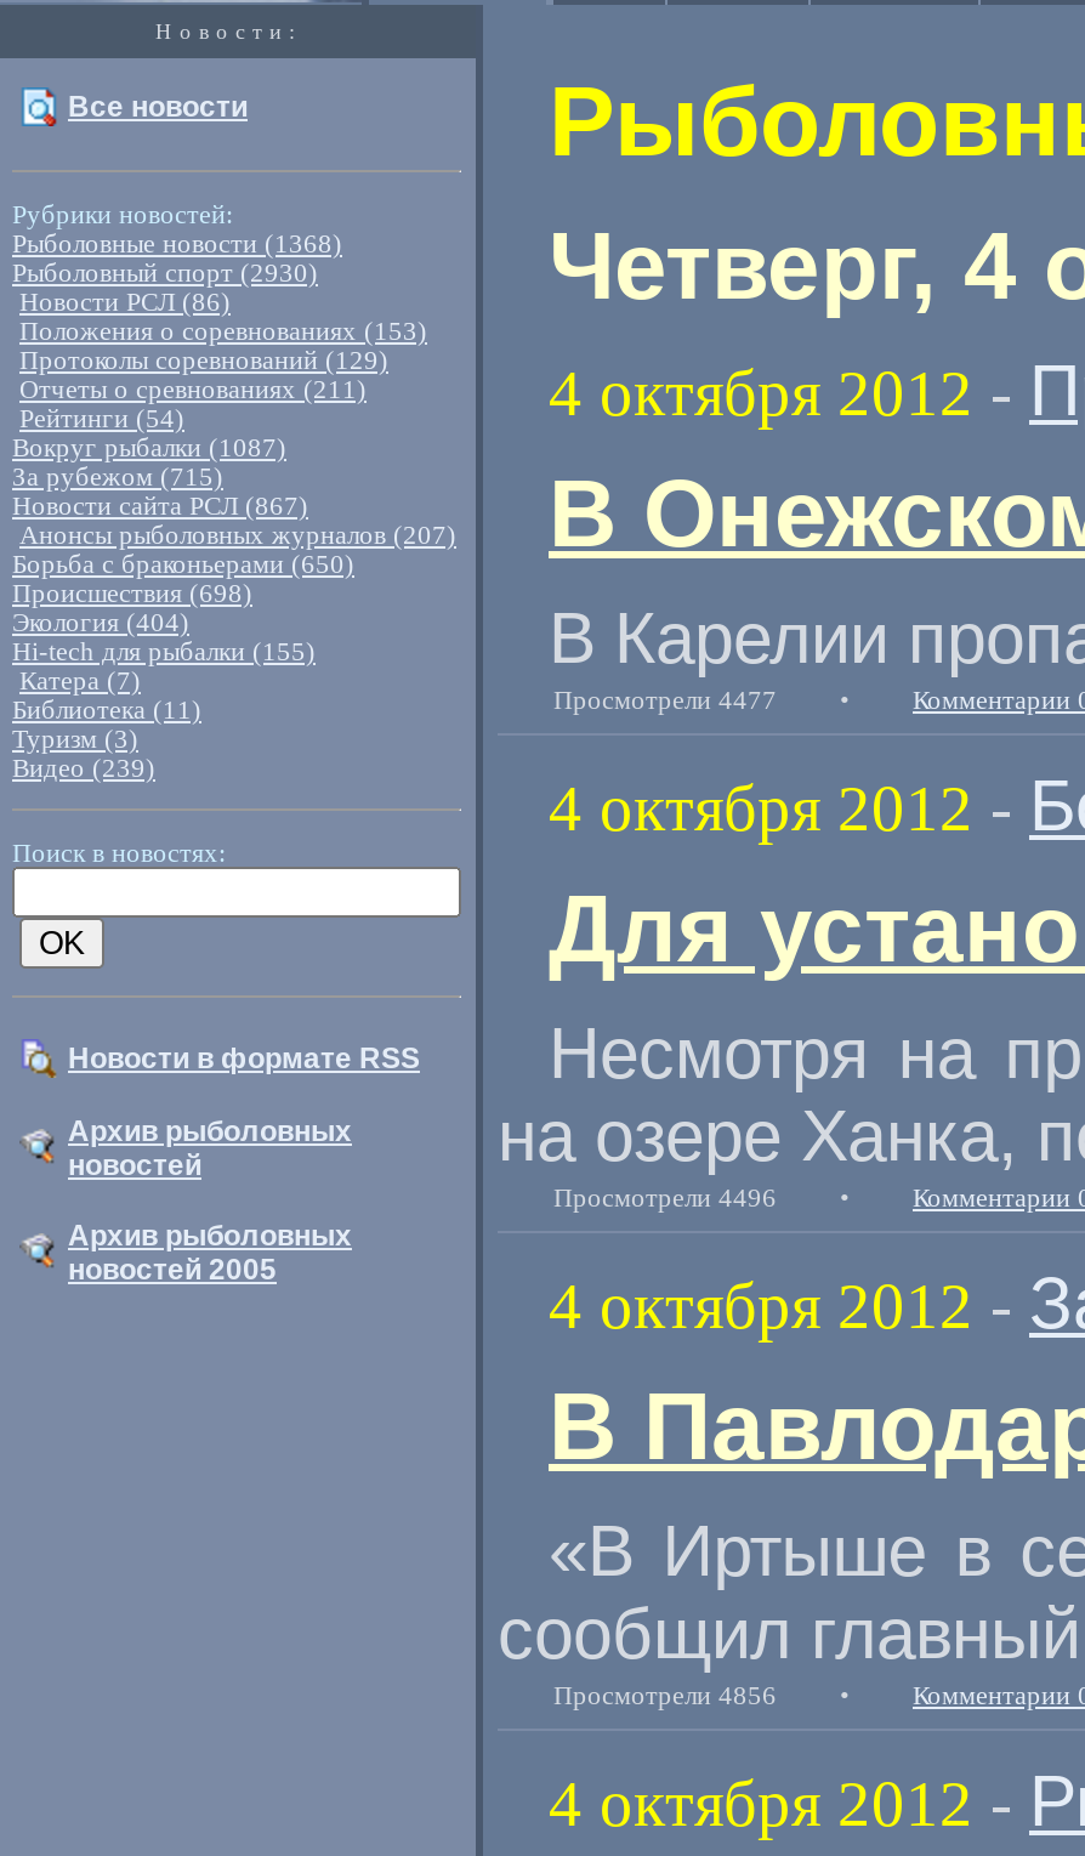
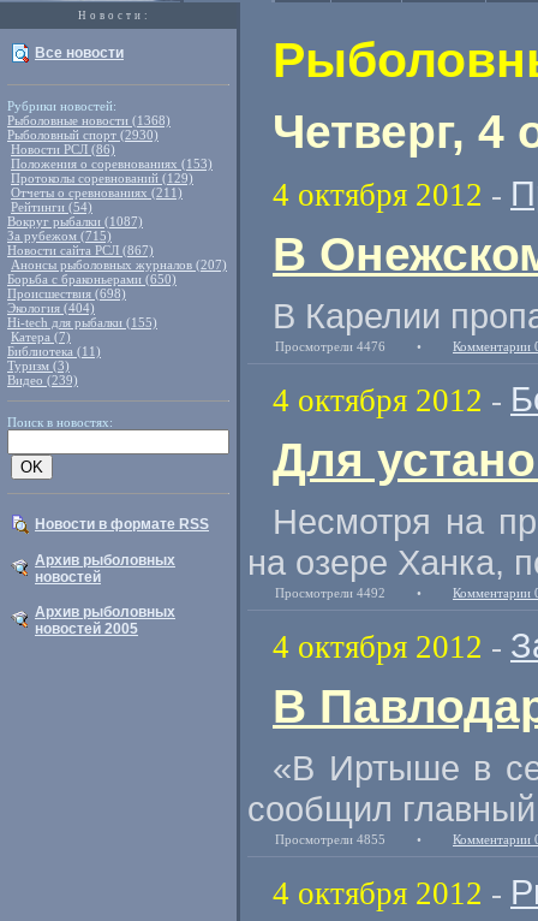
- Просмотрели 4477
+ Просмотрели 4476

- Просмотрели 4496
+ Просмотрели 4492

- Просмотрели 4856
+ Просмотрели 4855
